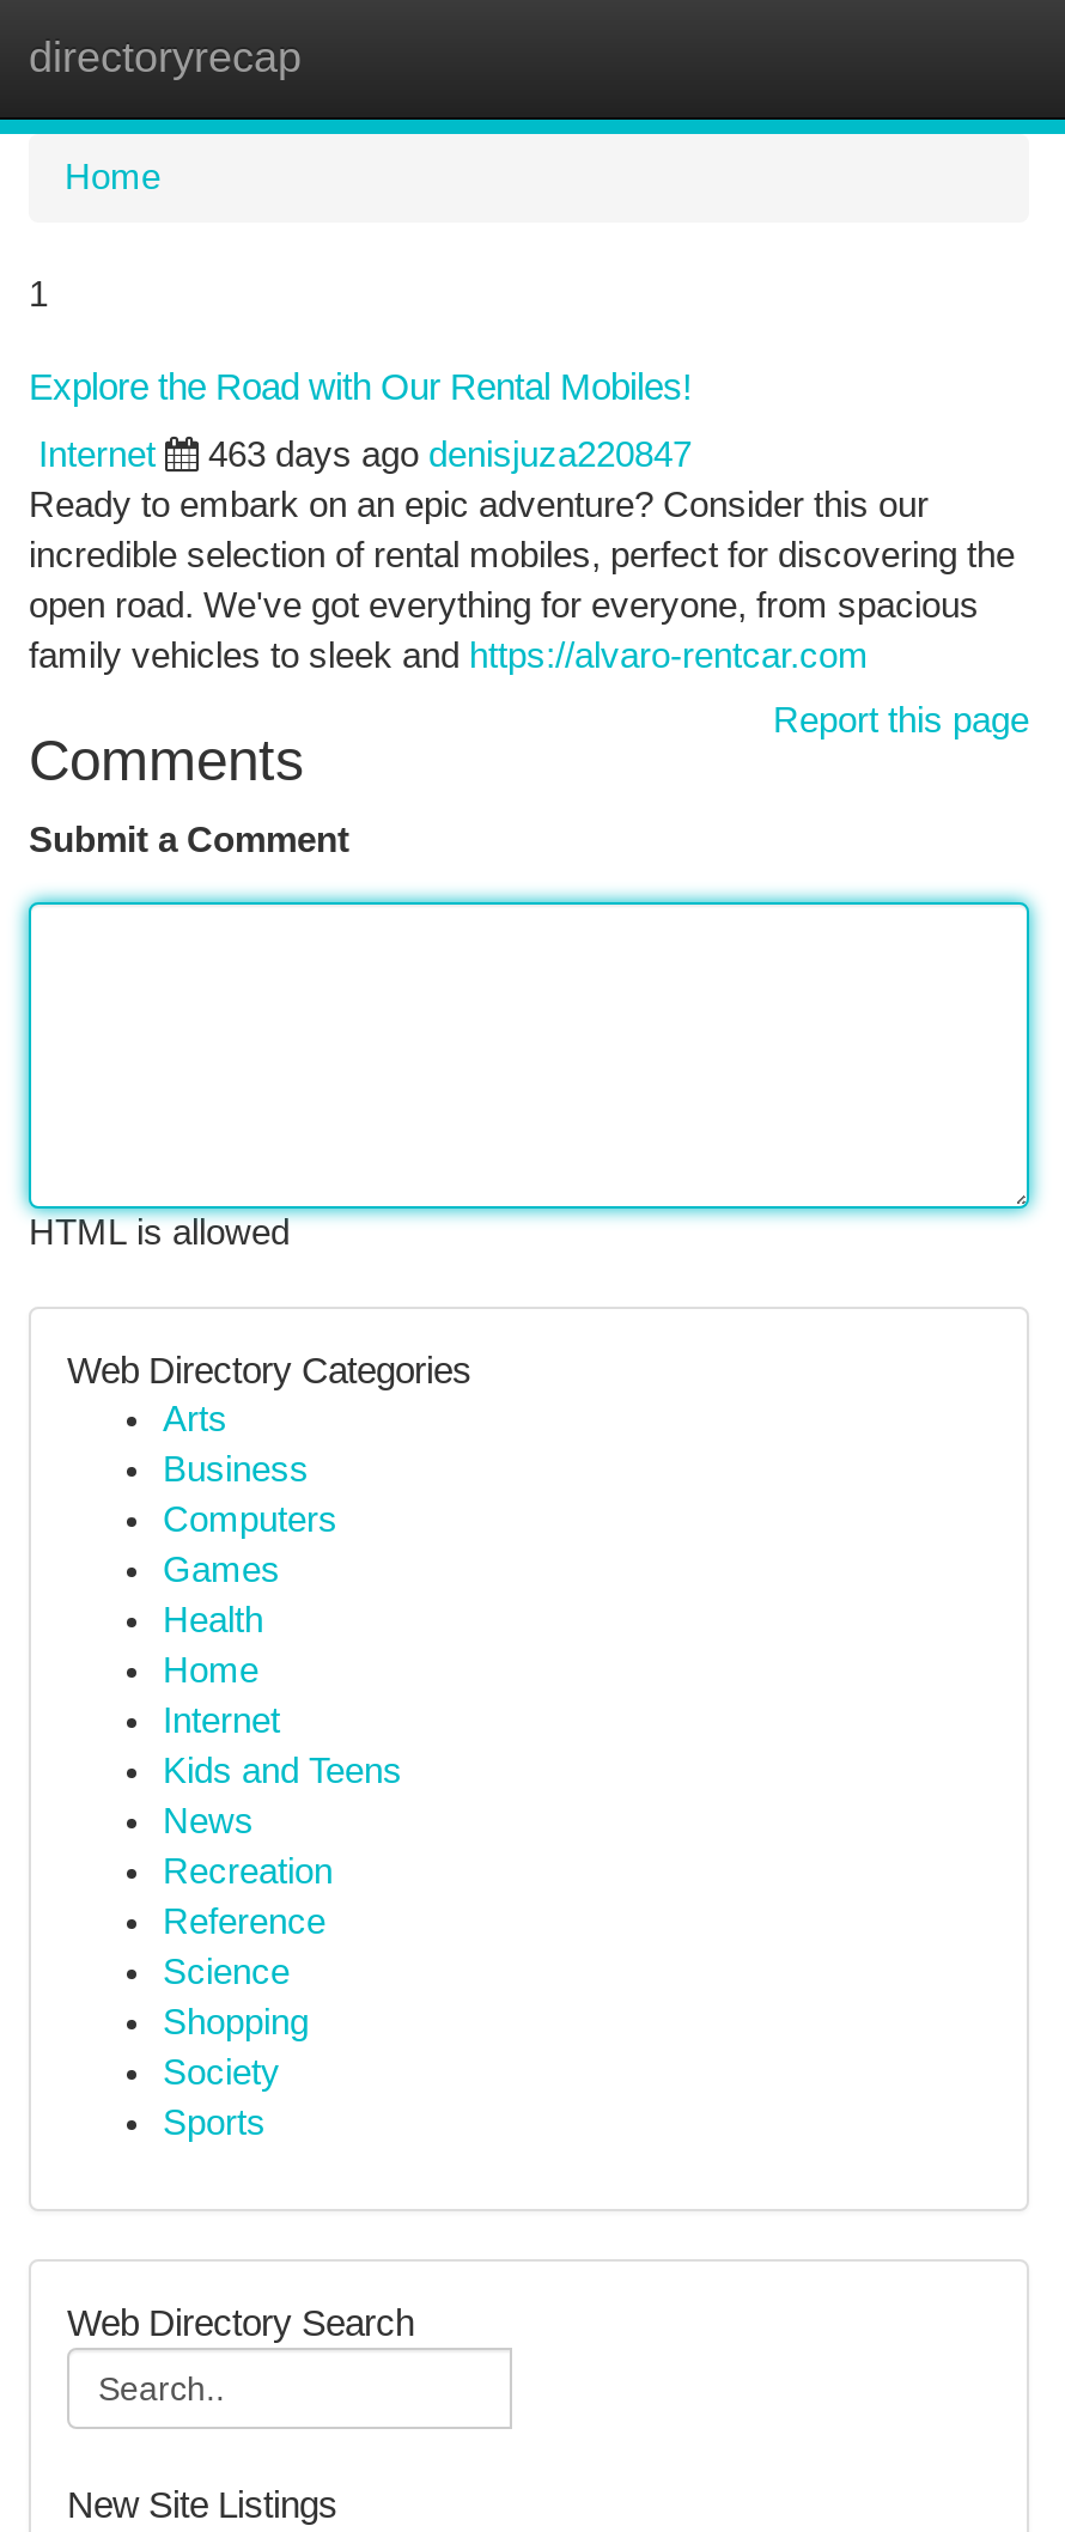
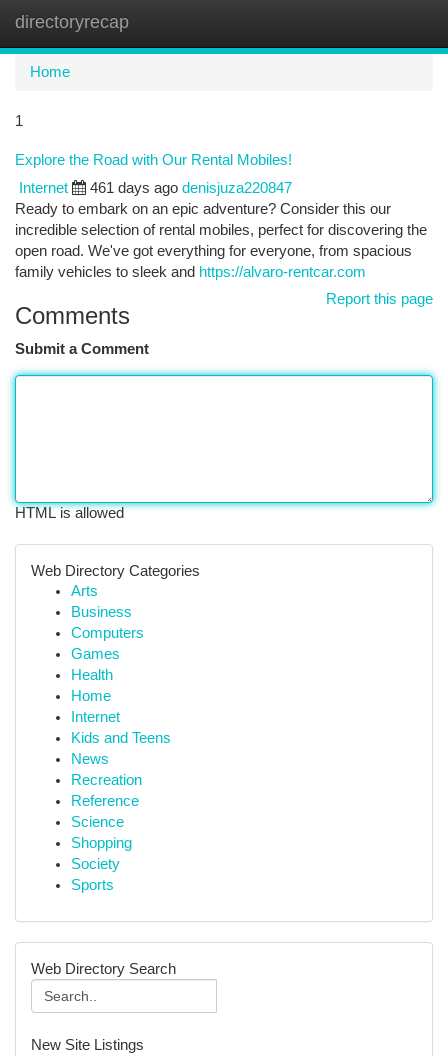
- 463 days ago denisjuza220847
+ 461 days ago denisjuza220847
